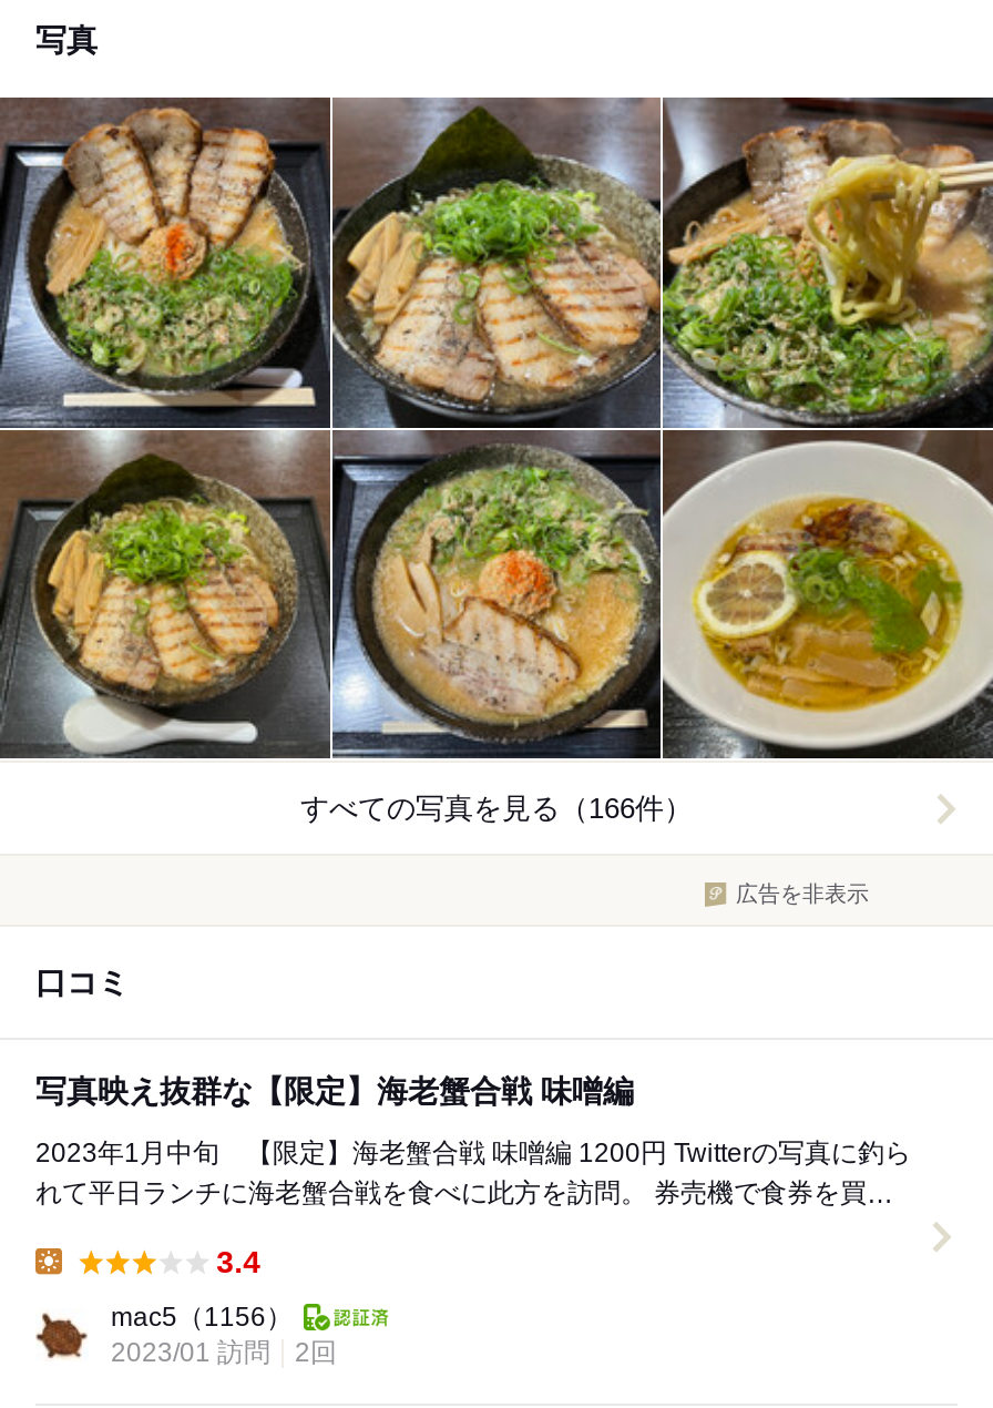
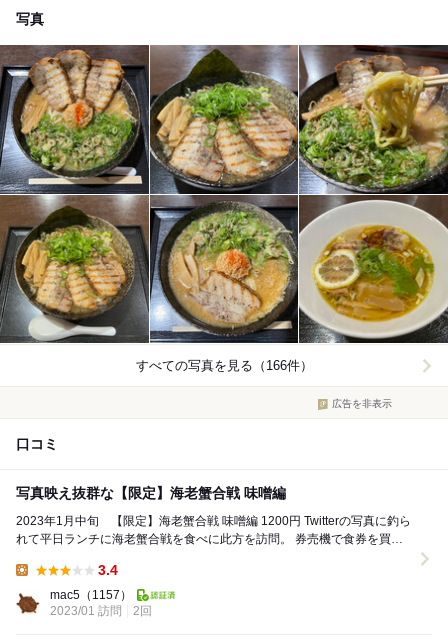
- mac5（1156）
+ mac5（1157）
